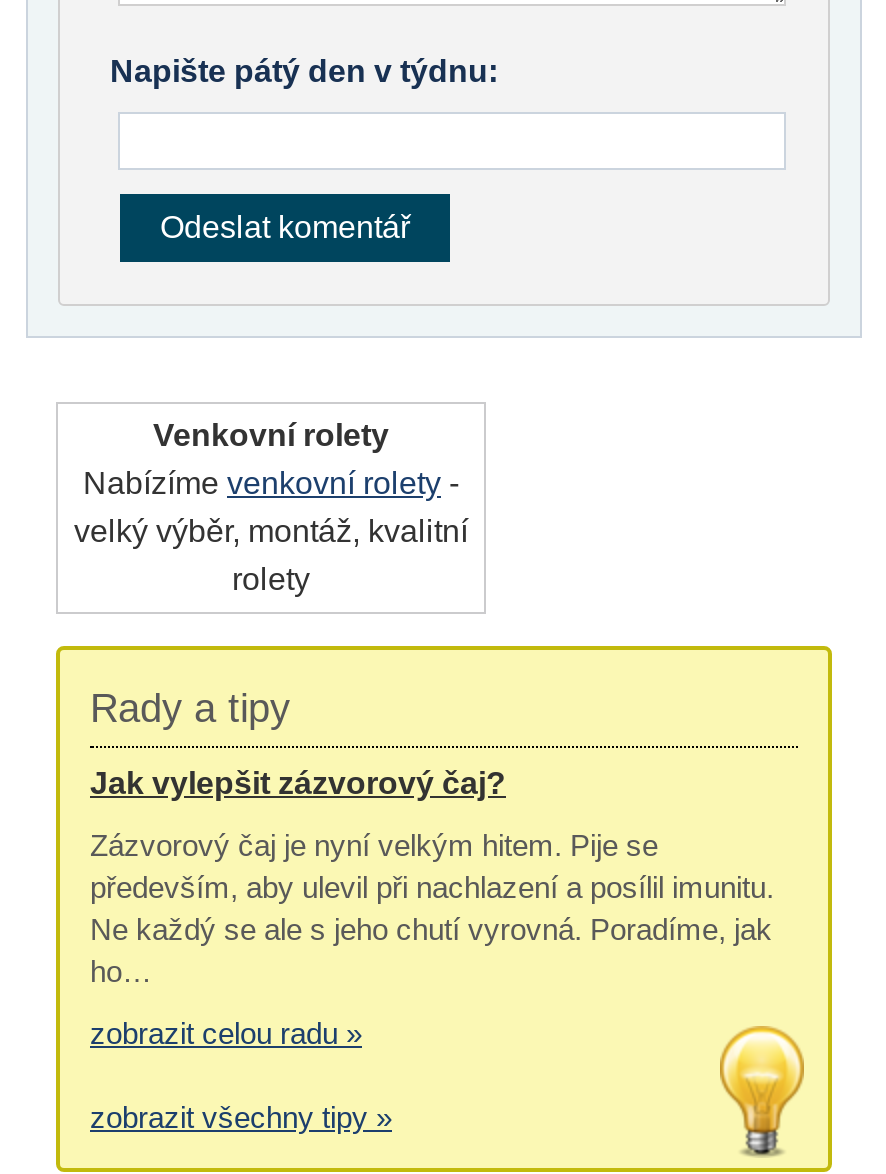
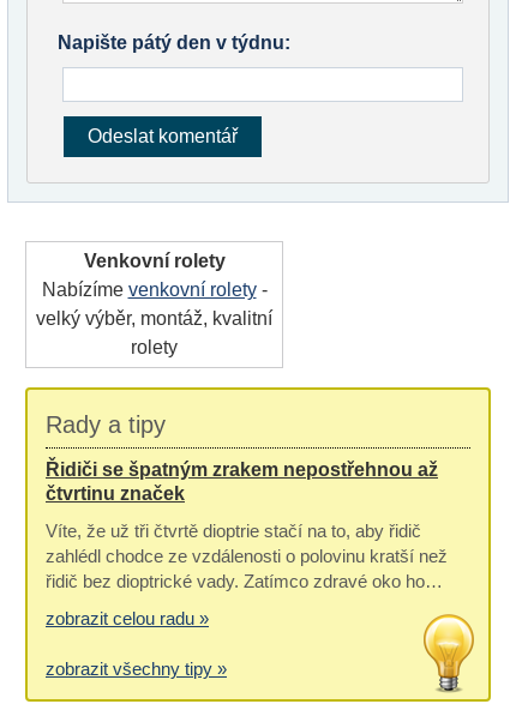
- Jak vylepšit zázvorový čaj?
+ Řidiči se špatným zrakem nepostřehnou až
+ čtvrtinu značek

- Zázvorový čaj je nyní velkým hitem. Pije se
- především, aby ulevil při nachlazení a posílil imunitu.
- Ne každý se ale s jeho chutí vyrovná. Poradíme, jak
- ho…
+ Víte, že už tři čtvrtě dioptrie stačí na to, aby řidič
+ zahlédl chodce ze vzdálenosti o polovinu kratší než
+ řidič bez dioptrické vady. Zatímco zdravé oko ho…
